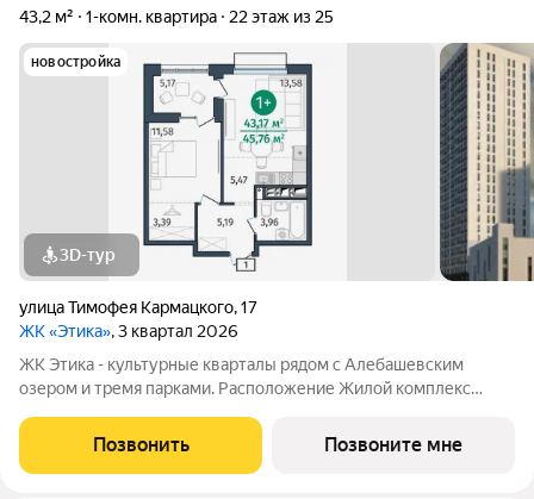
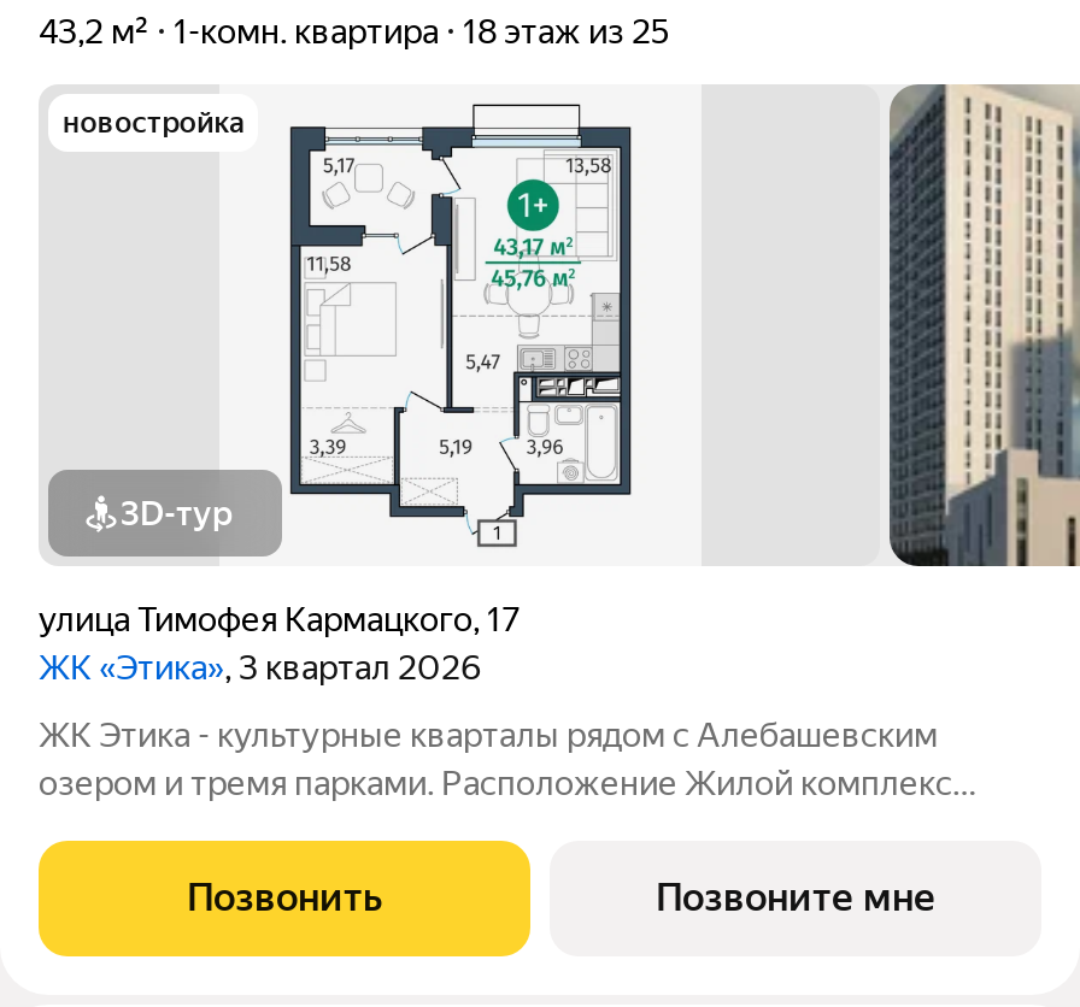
- 22 этаж из 25
+ 18 этаж из 25
